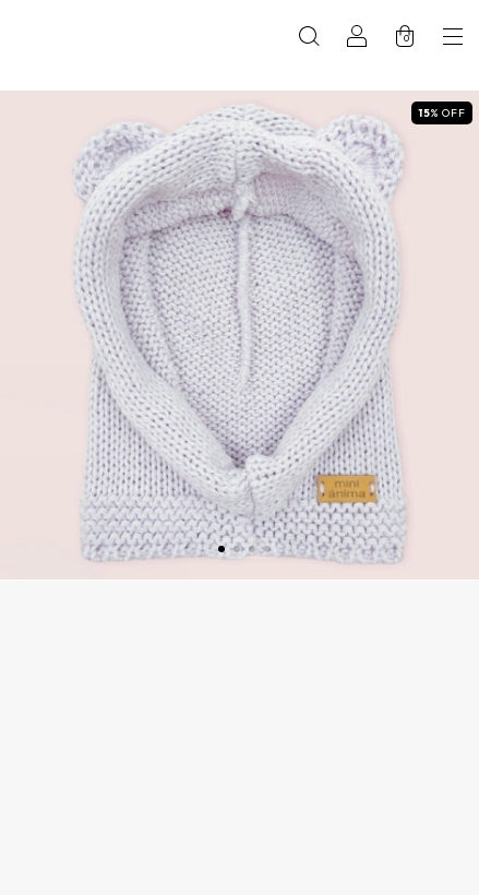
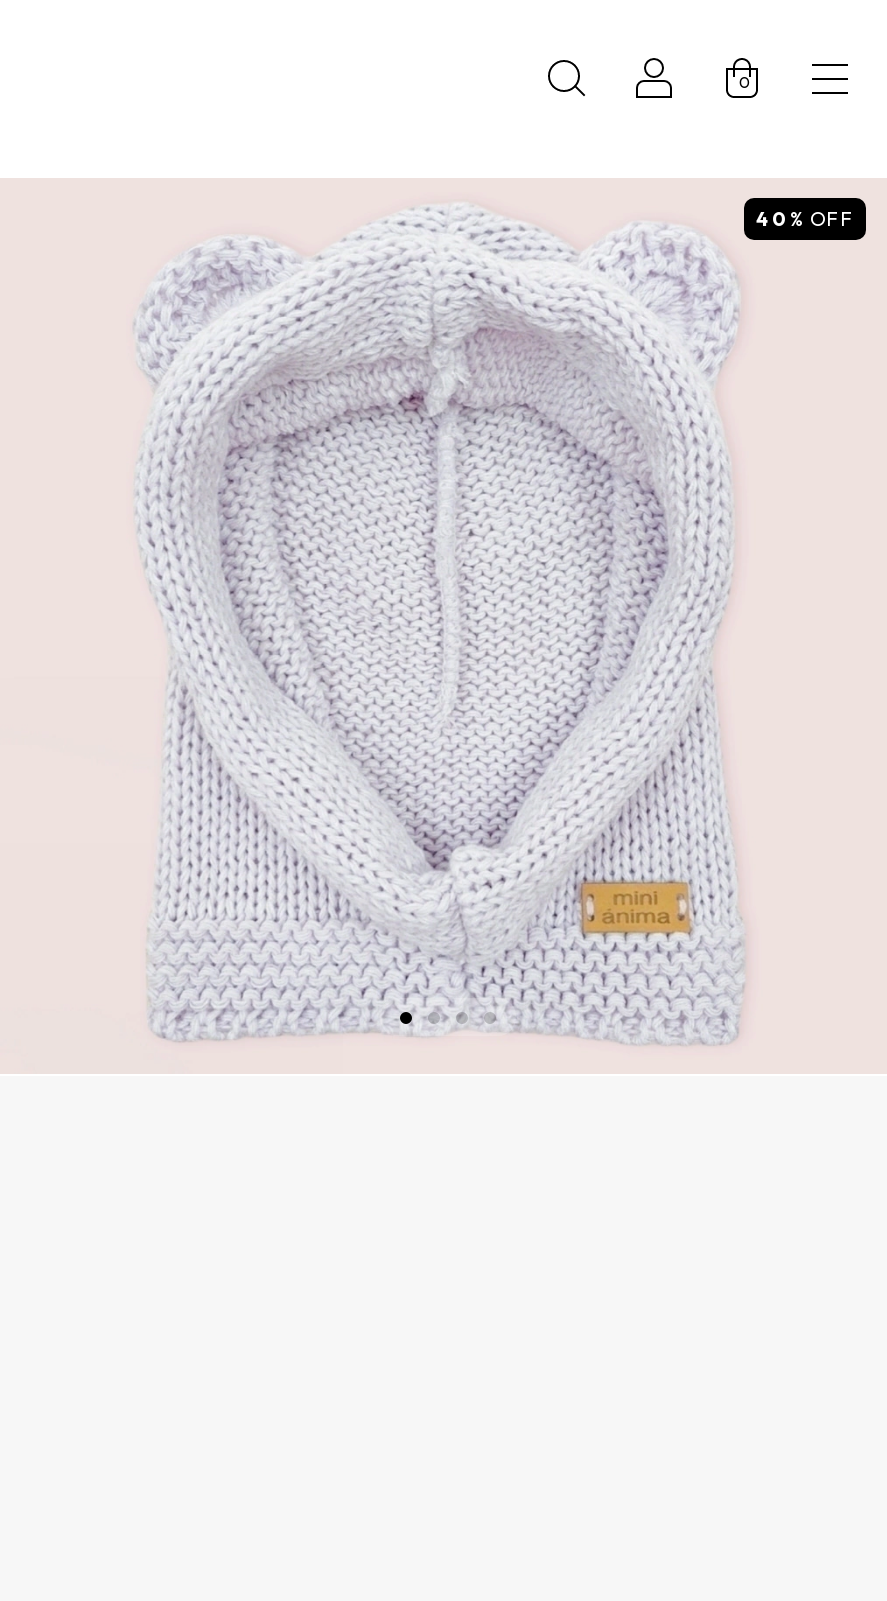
- 15% OFF
+ 40% OFF
